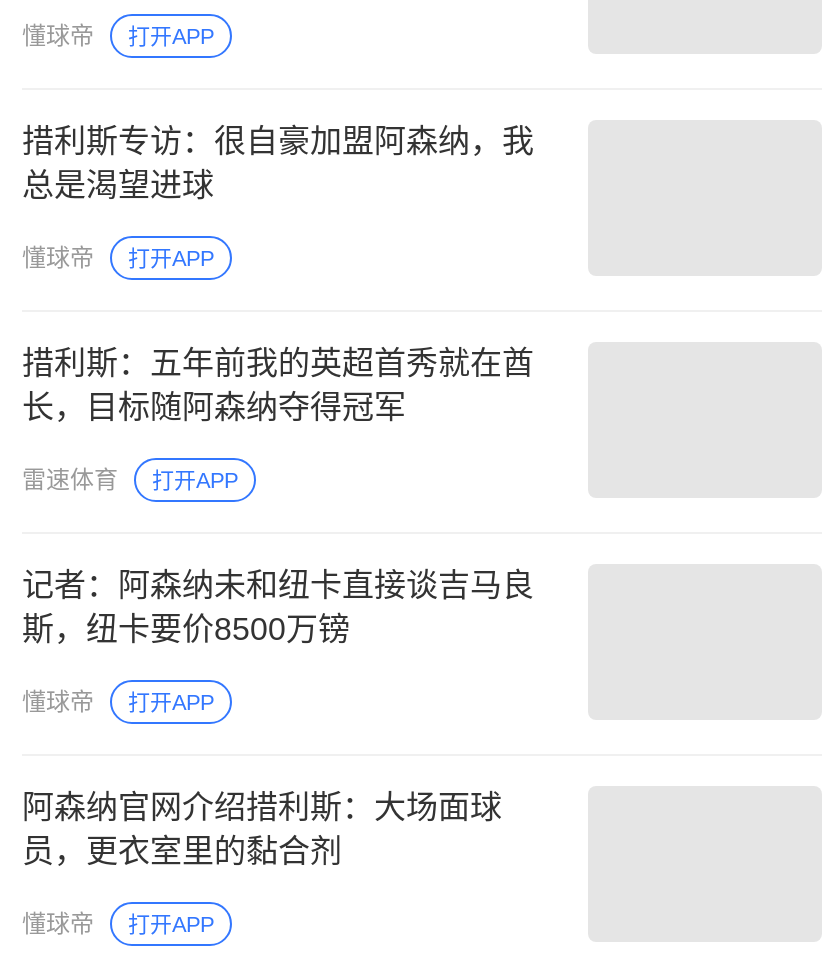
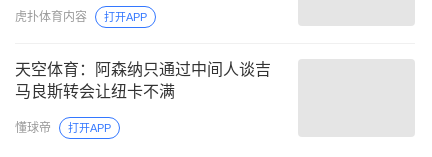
- 懂球帝
+ 虎扑体育内容

- 措利斯专访：很自豪加盟阿森纳，我
- 总是渴望进球
- 懂球帝
- 打开APP
- 措利斯：五年前我的英超首秀就在酋
- 长，目标随阿森纳夺得冠军
- 雷速体育
- 打开APP
- 记者：阿森纳未和纽卡直接谈吉马良
- 斯，纽卡要价8500万镑
- 懂球帝
- 打开APP
- 阿森纳官网介绍措利斯：大场面球
- 员，更衣室里的黏合剂
+ 天空体育：阿森纳只通过中间人谈吉
+ 马良斯转会让纽卡不满
